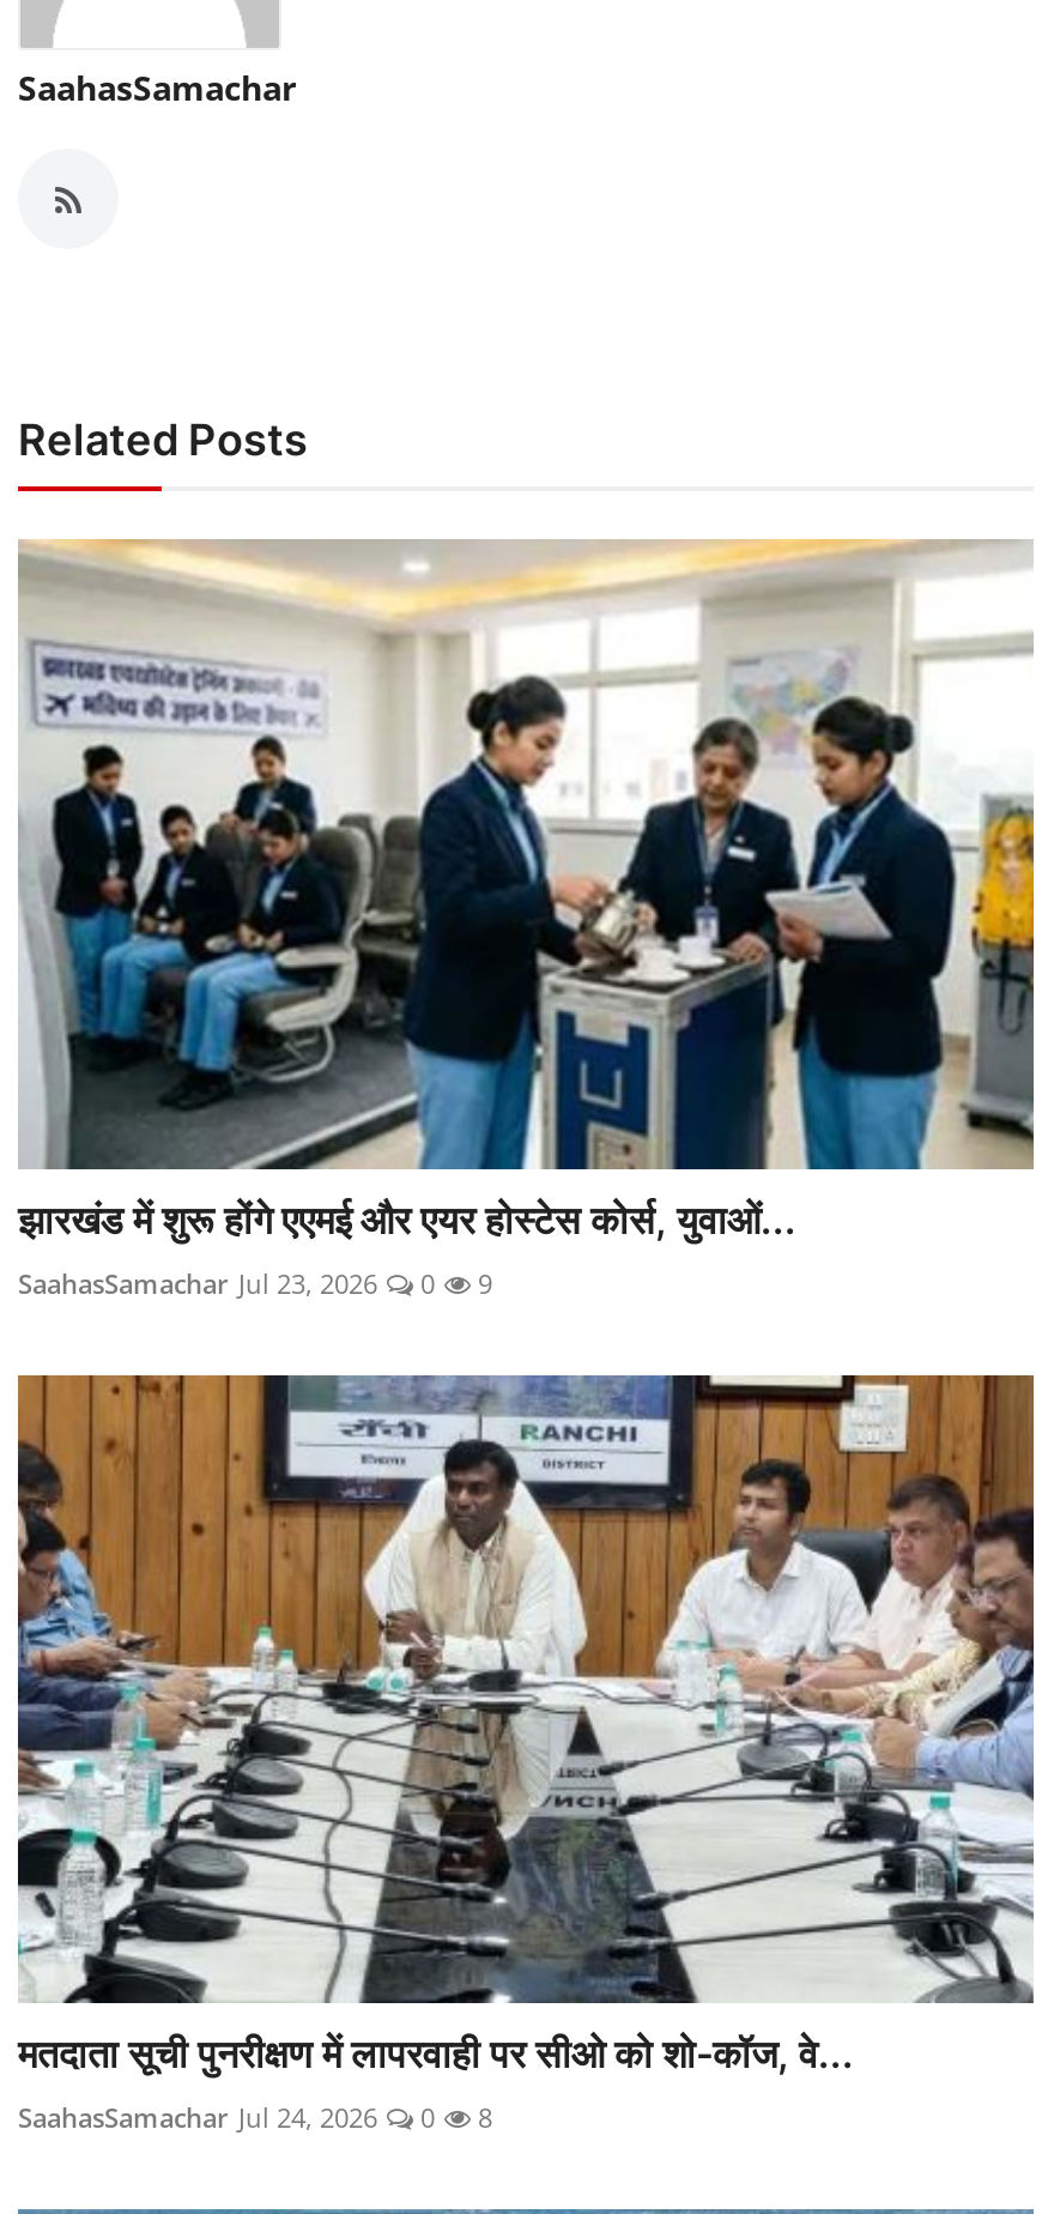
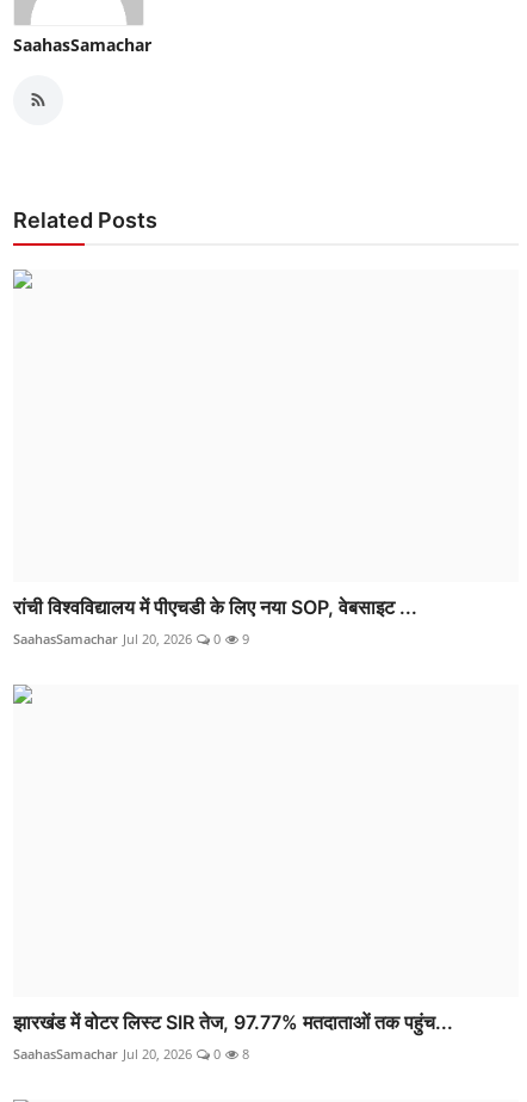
- [image]

- झारखंड में शुरू होंगे एएमई और एयर होस्टेस कोर्स, युवाओं...
- SaahasSamachar Jul 23, 2026
+ रांची विश्वविद्यालय में पीएचडी के लिए नया SOP, वेबसाइट ...
+ SaahasSamachar Jul 20, 2026

- [image]

- मतदाता सूची पुनरीक्षण में लापरवाही पर सीओ को शो-कॉज, वे...
- SaahasSamachar Jul 24, 2026
+ झारखंड में वोटर लिस्ट SIR तेज, 97.77% मतदाताओं तक पहुंच...
+ SaahasSamachar Jul 20, 2026
